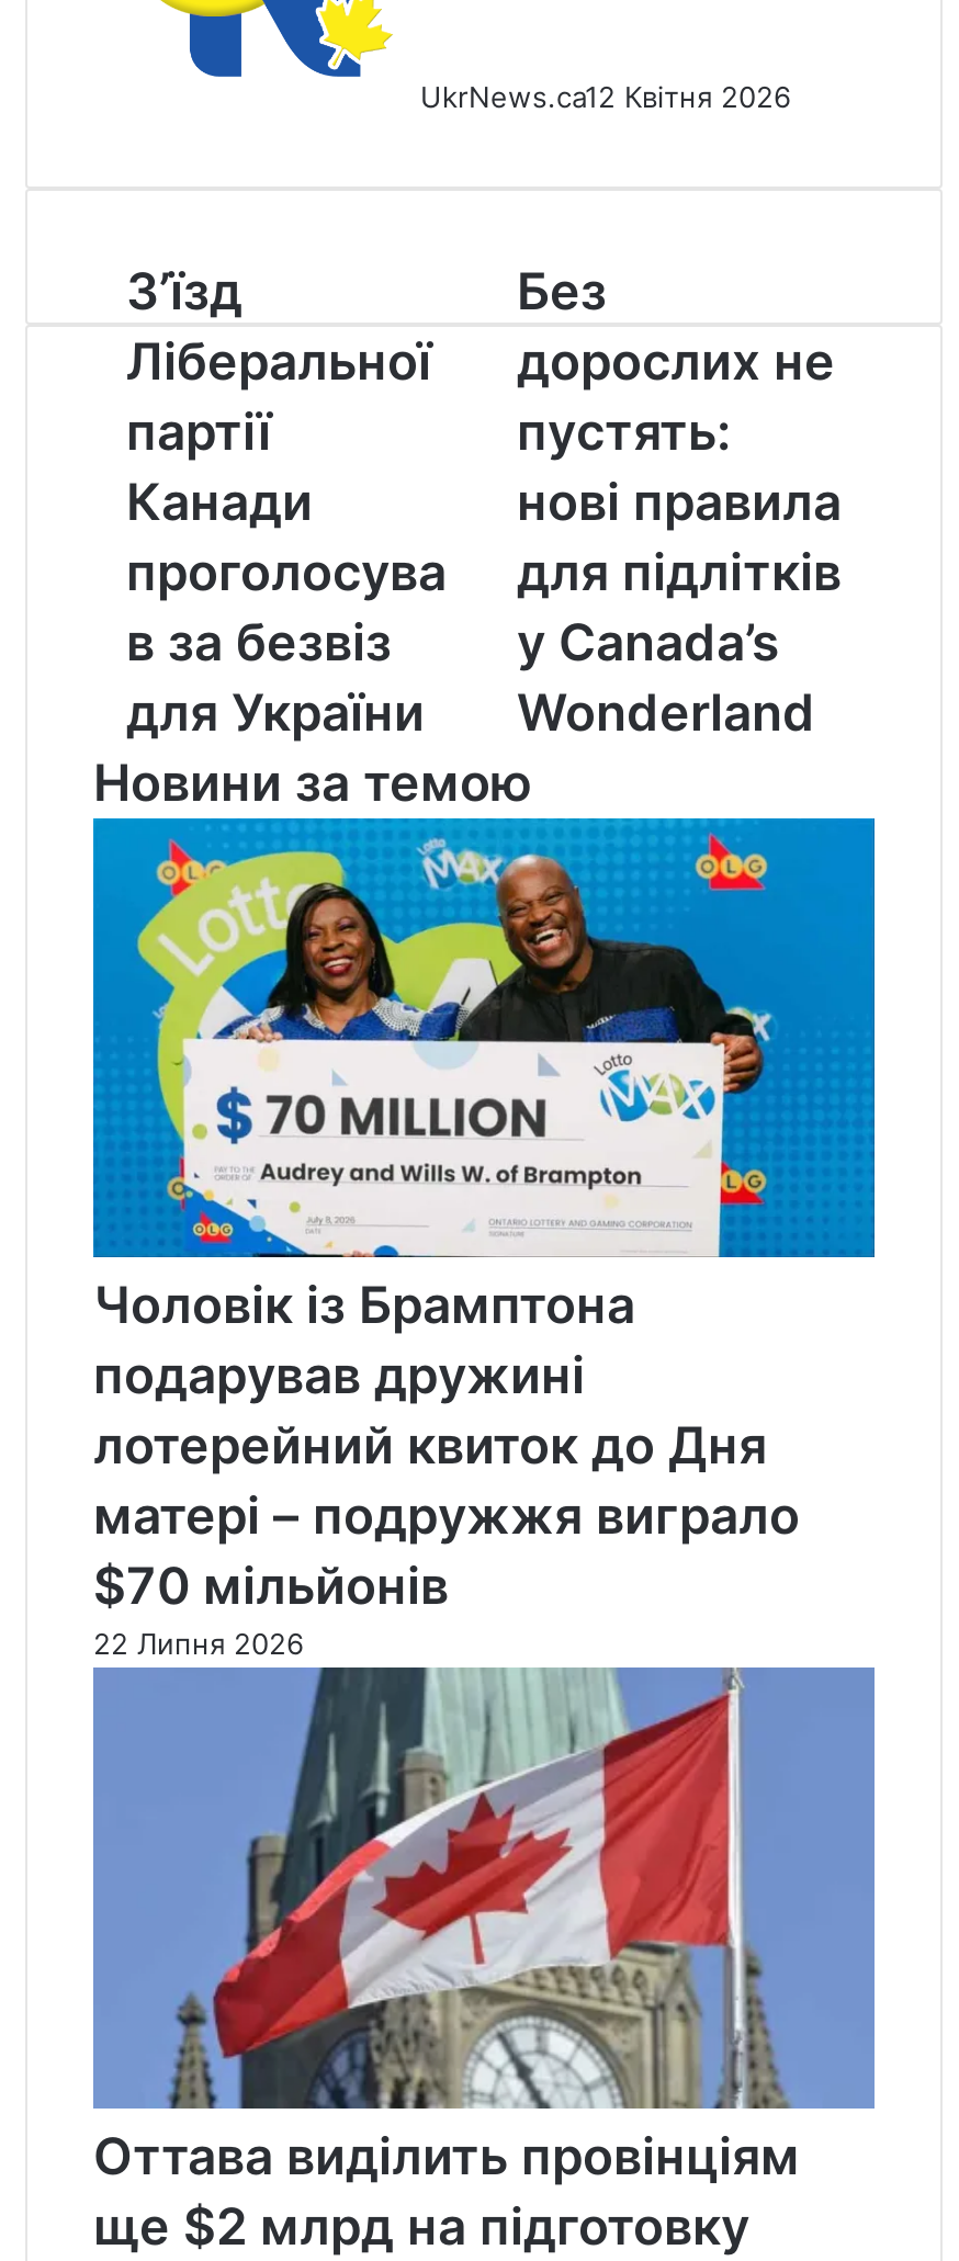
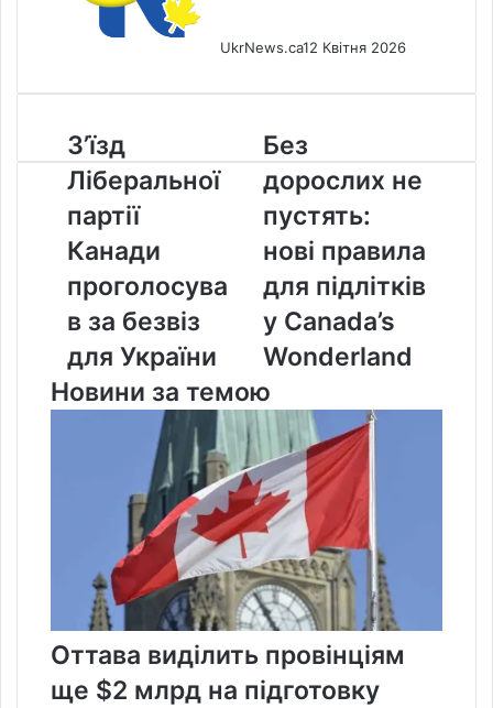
- [image]
- Чоловік із Брамптона
- подарував дружині
- лотерейний квиток до Дня
- матері – подружжя виграло
- $70 мільйонів
- 22 Липня 2026
